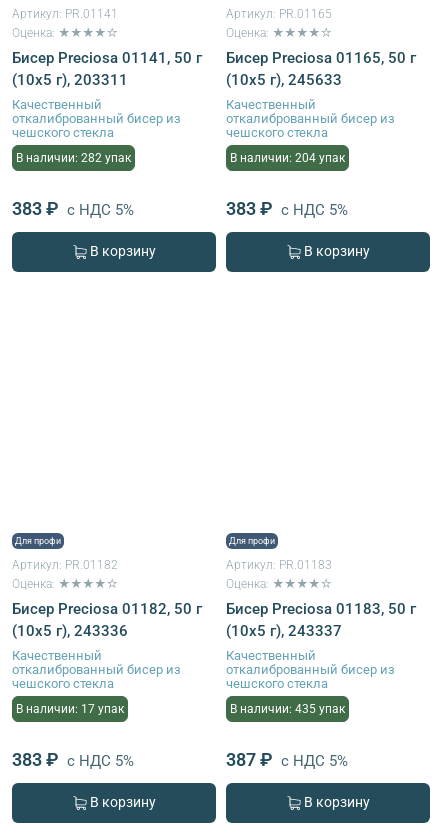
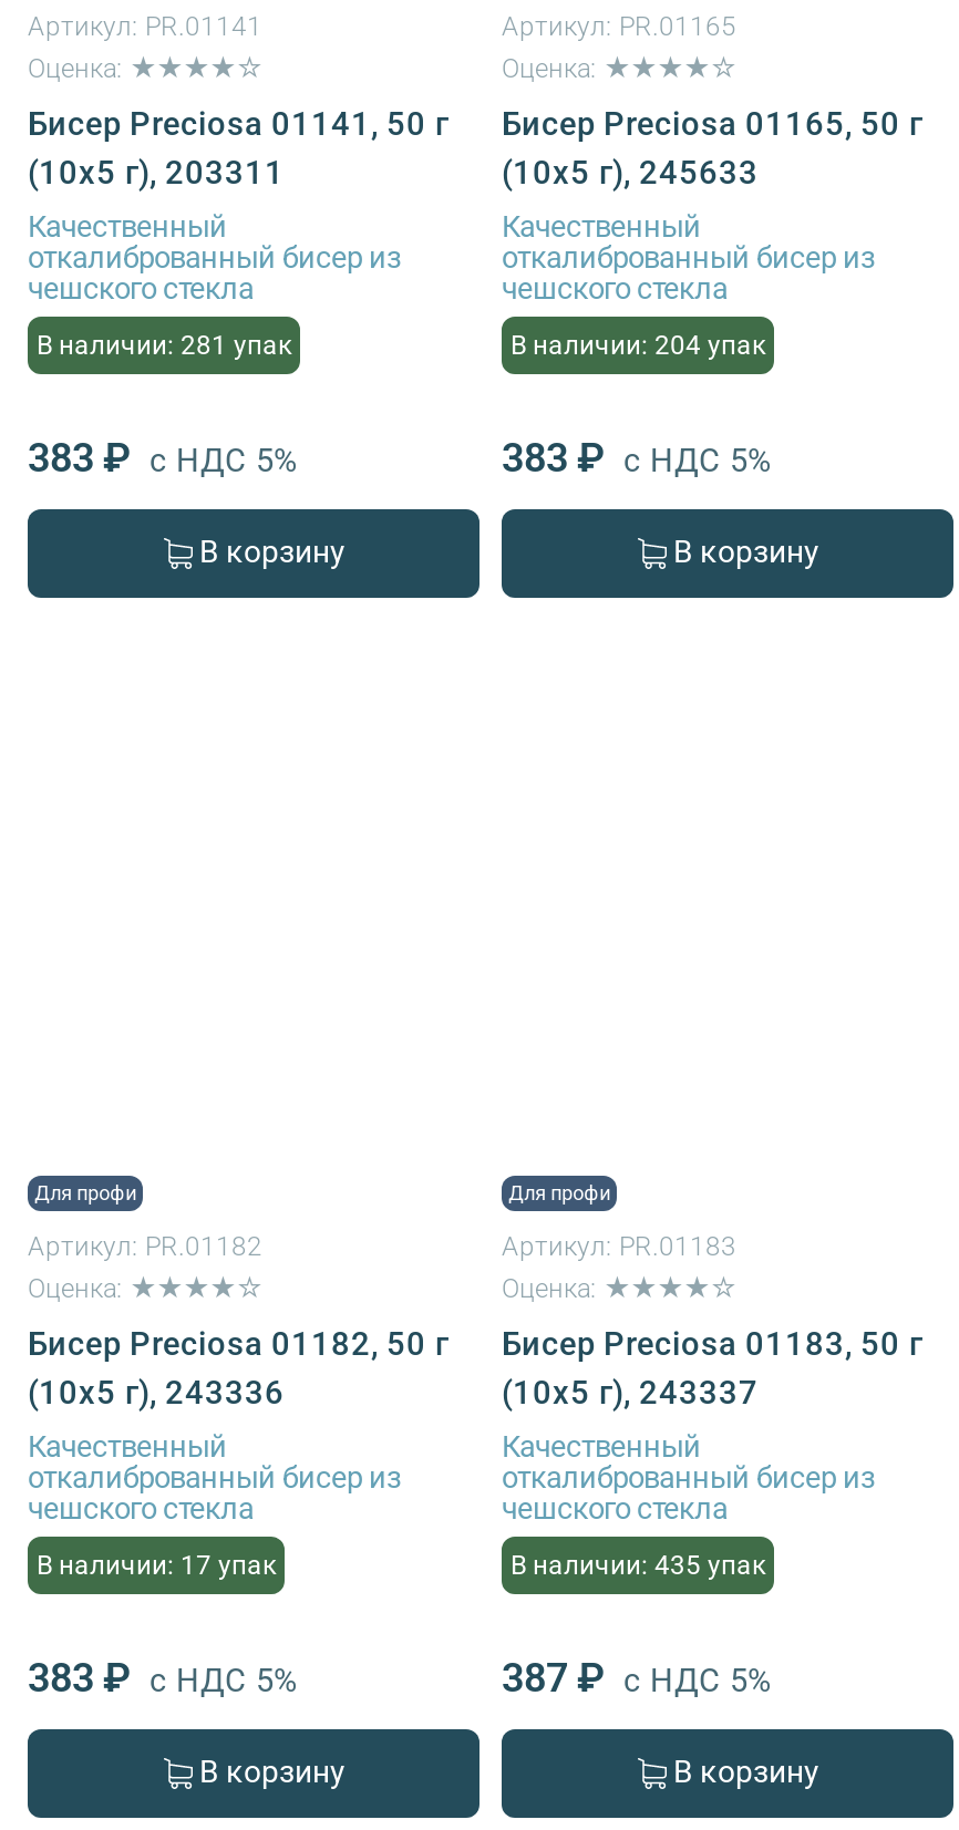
- В наличии: 282 упак
+ В наличии: 281 упак
